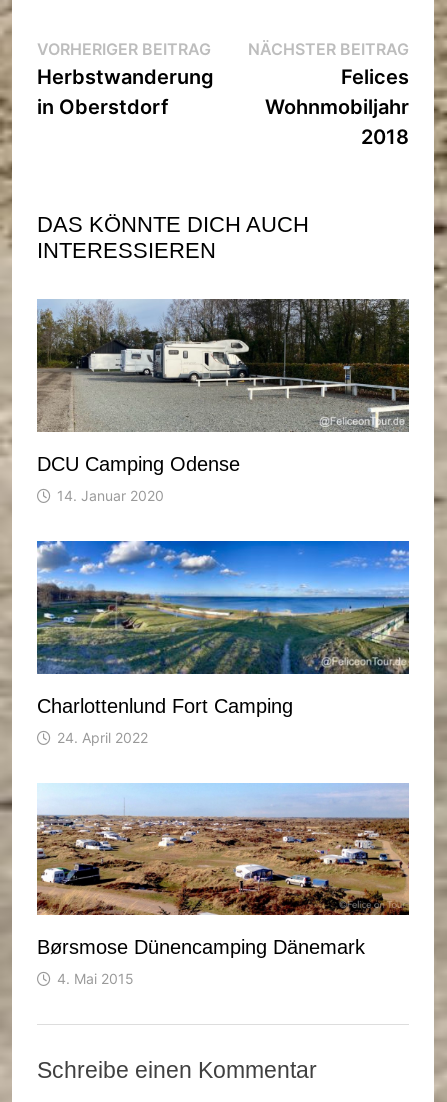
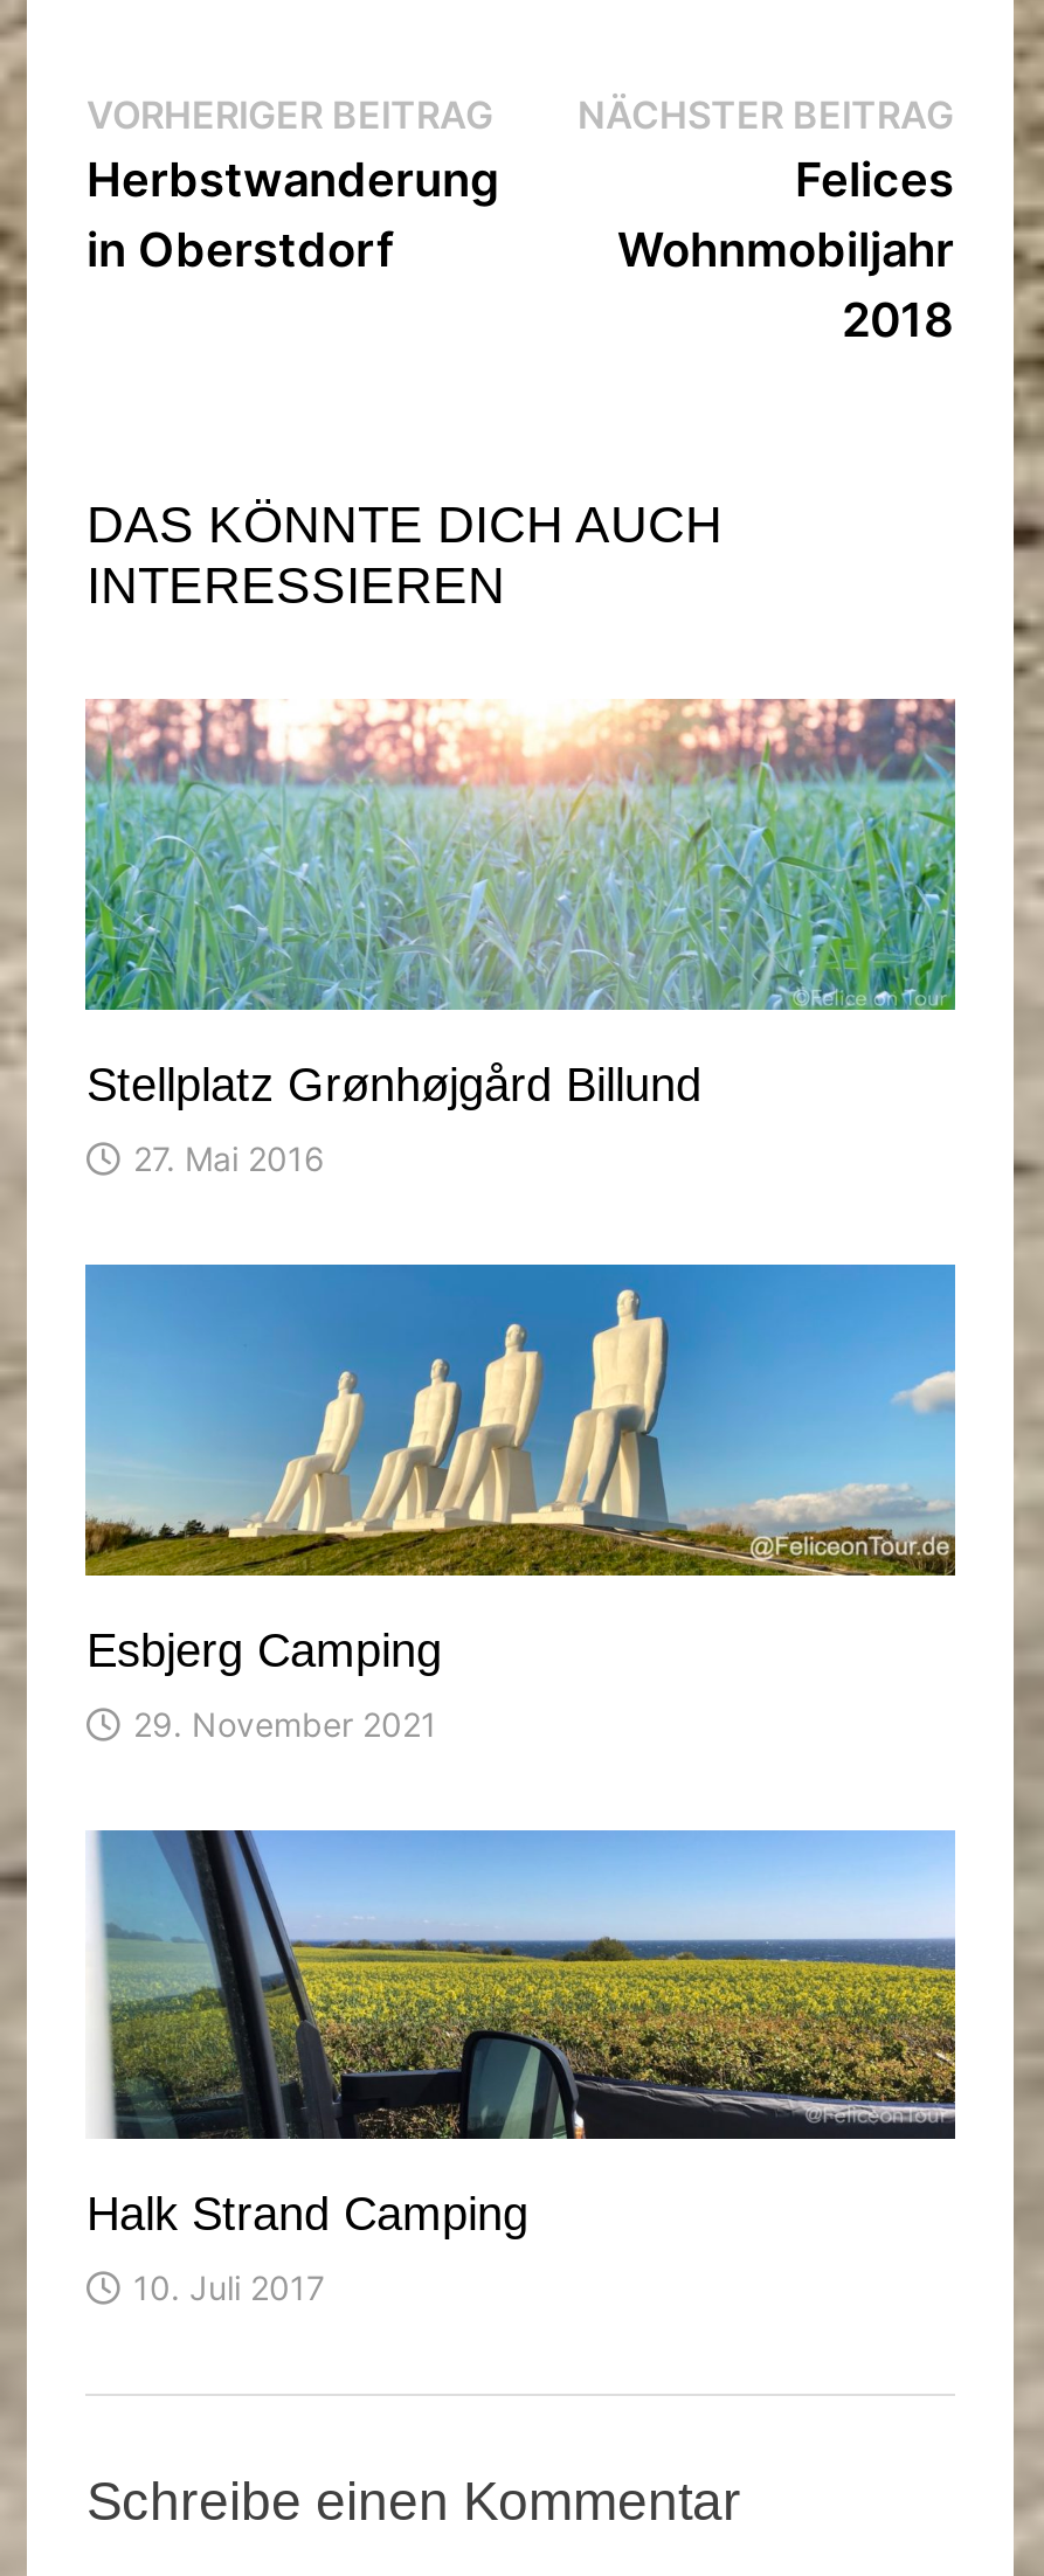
- [image]
- DCU Camping Odense
+ [image]
+ Stellplatz Grønhøjgård Billund

- 14. Januar 2020
+ 27. Mai 2016

- [image]
- Charlottenlund Fort Camping
+ [image]
+ Esbjerg Camping

- 24. April 2022
+ 29. November 2021

- [image]
- Børsmose Dünencamping Dänemark
+ [image]
+ Halk Strand Camping

- 4. Mai 2015
+ 10. Juli 2017
